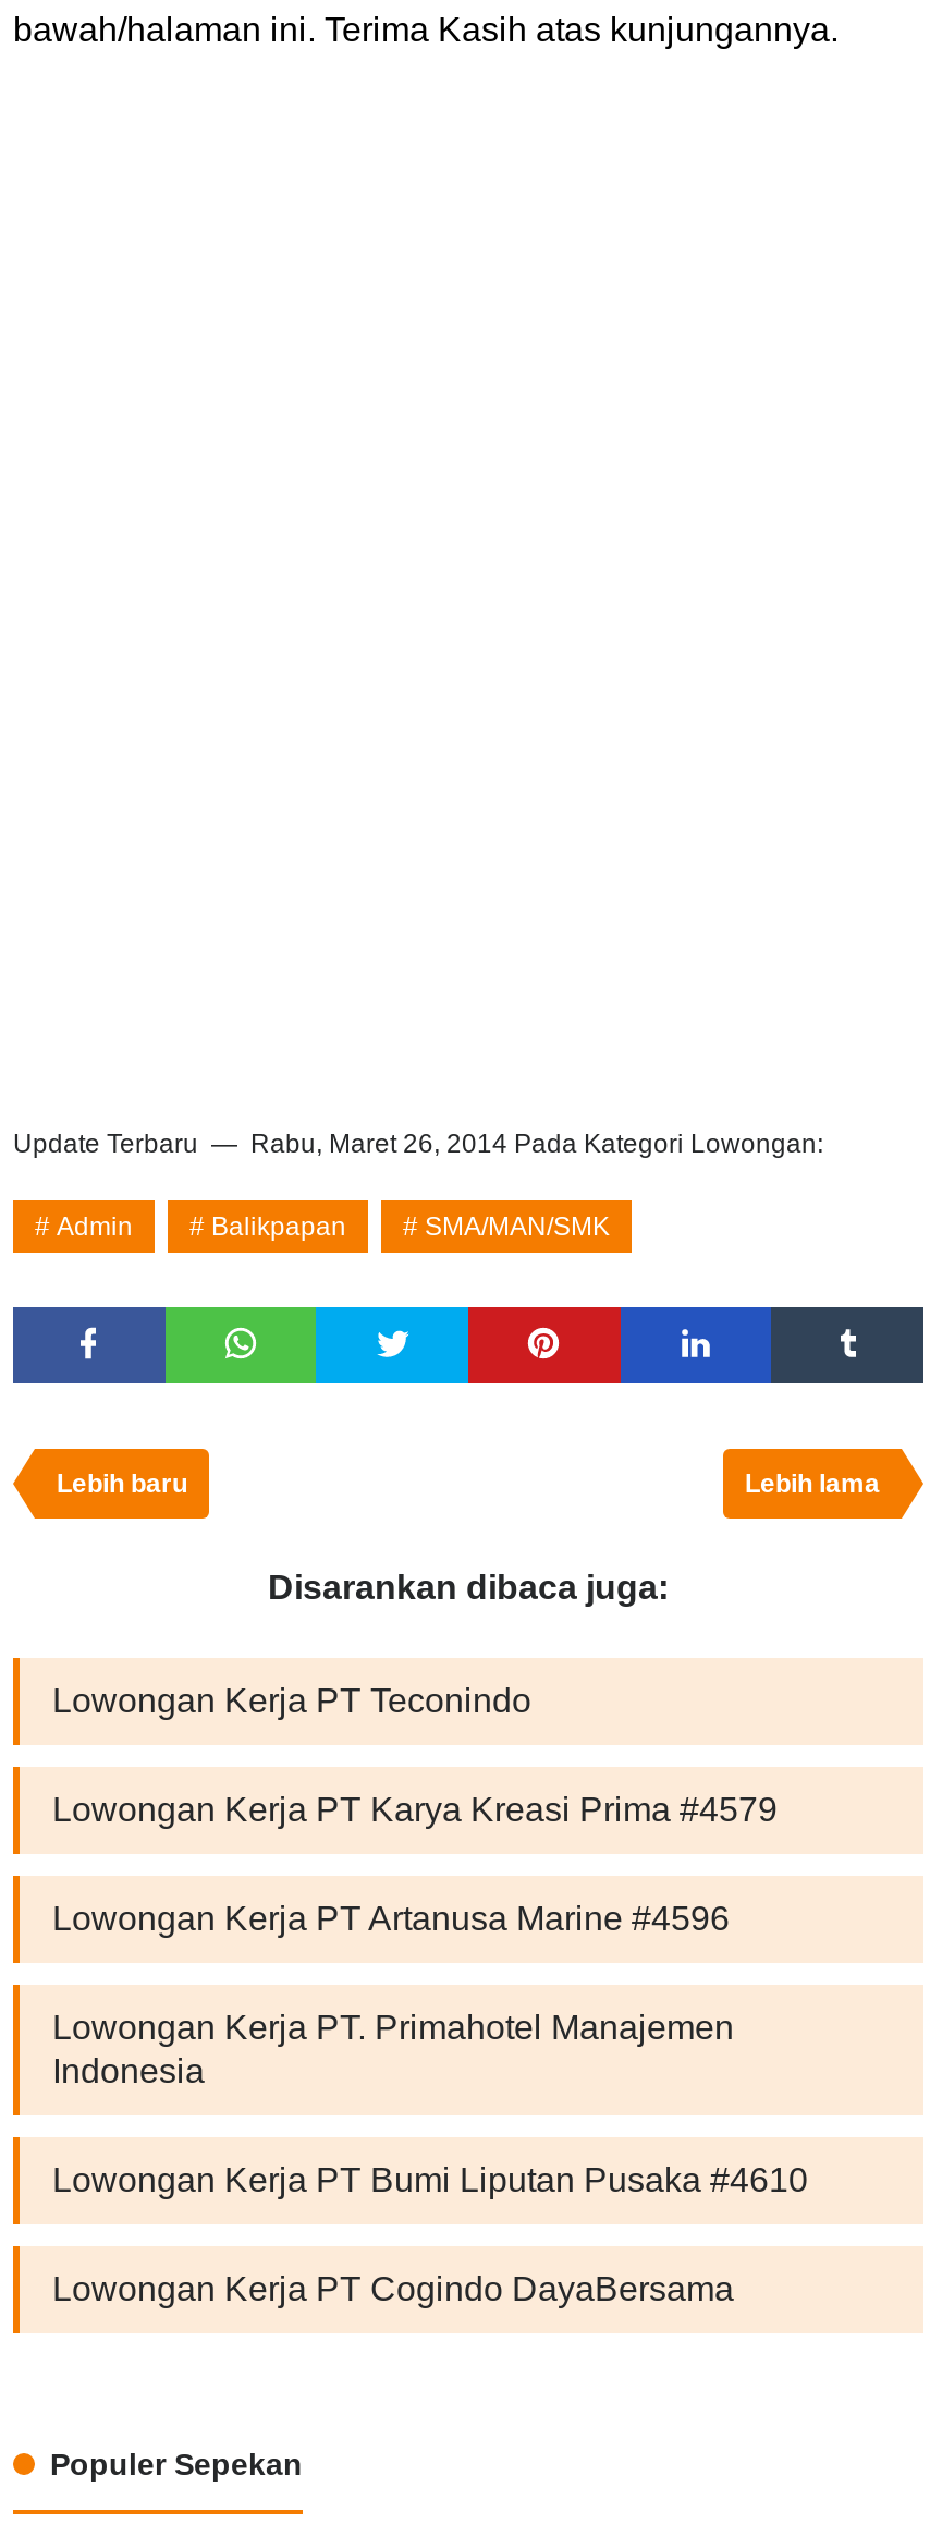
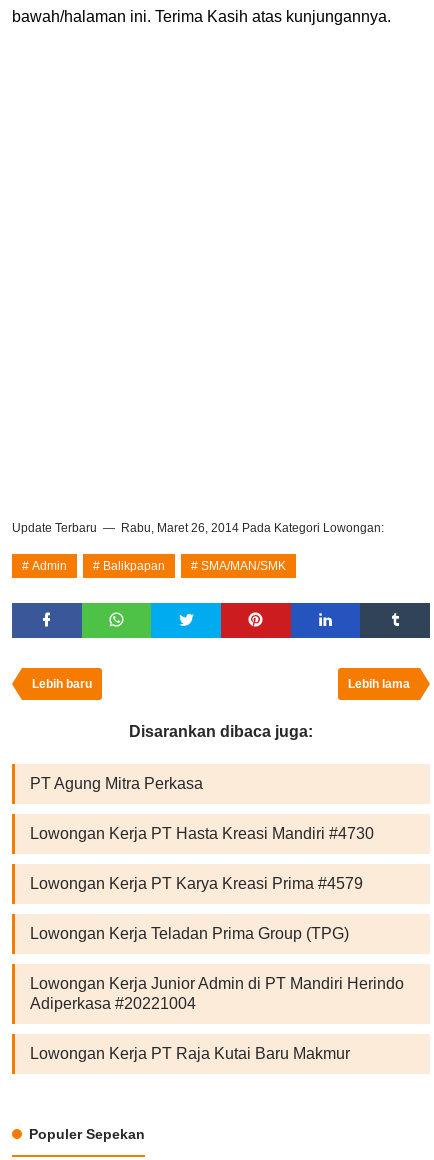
- Lowongan Kerja PT Teconindo
+ PT Agung Mitra Perkasa
+ Lowongan Kerja PT Hasta Kreasi Mandiri #4730

moved down: Lowongan Kerja PT Karya Kreasi Prima #4579

- Lowongan Kerja PT Artanusa Marine #4596
- Lowongan Kerja PT. Primahotel Manajemen
- Indonesia
- Lowongan Kerja PT Bumi Liputan Pusaka #4610
- Lowongan Kerja PT Cogindo DayaBersama
+ Lowongan Kerja Teladan Prima Group (TPG)
+ Lowongan Kerja Junior Admin di PT Mandiri Herindo
+ Adiperkasa #20221004
+ Lowongan Kerja PT Raja Kutai Baru Makmur
